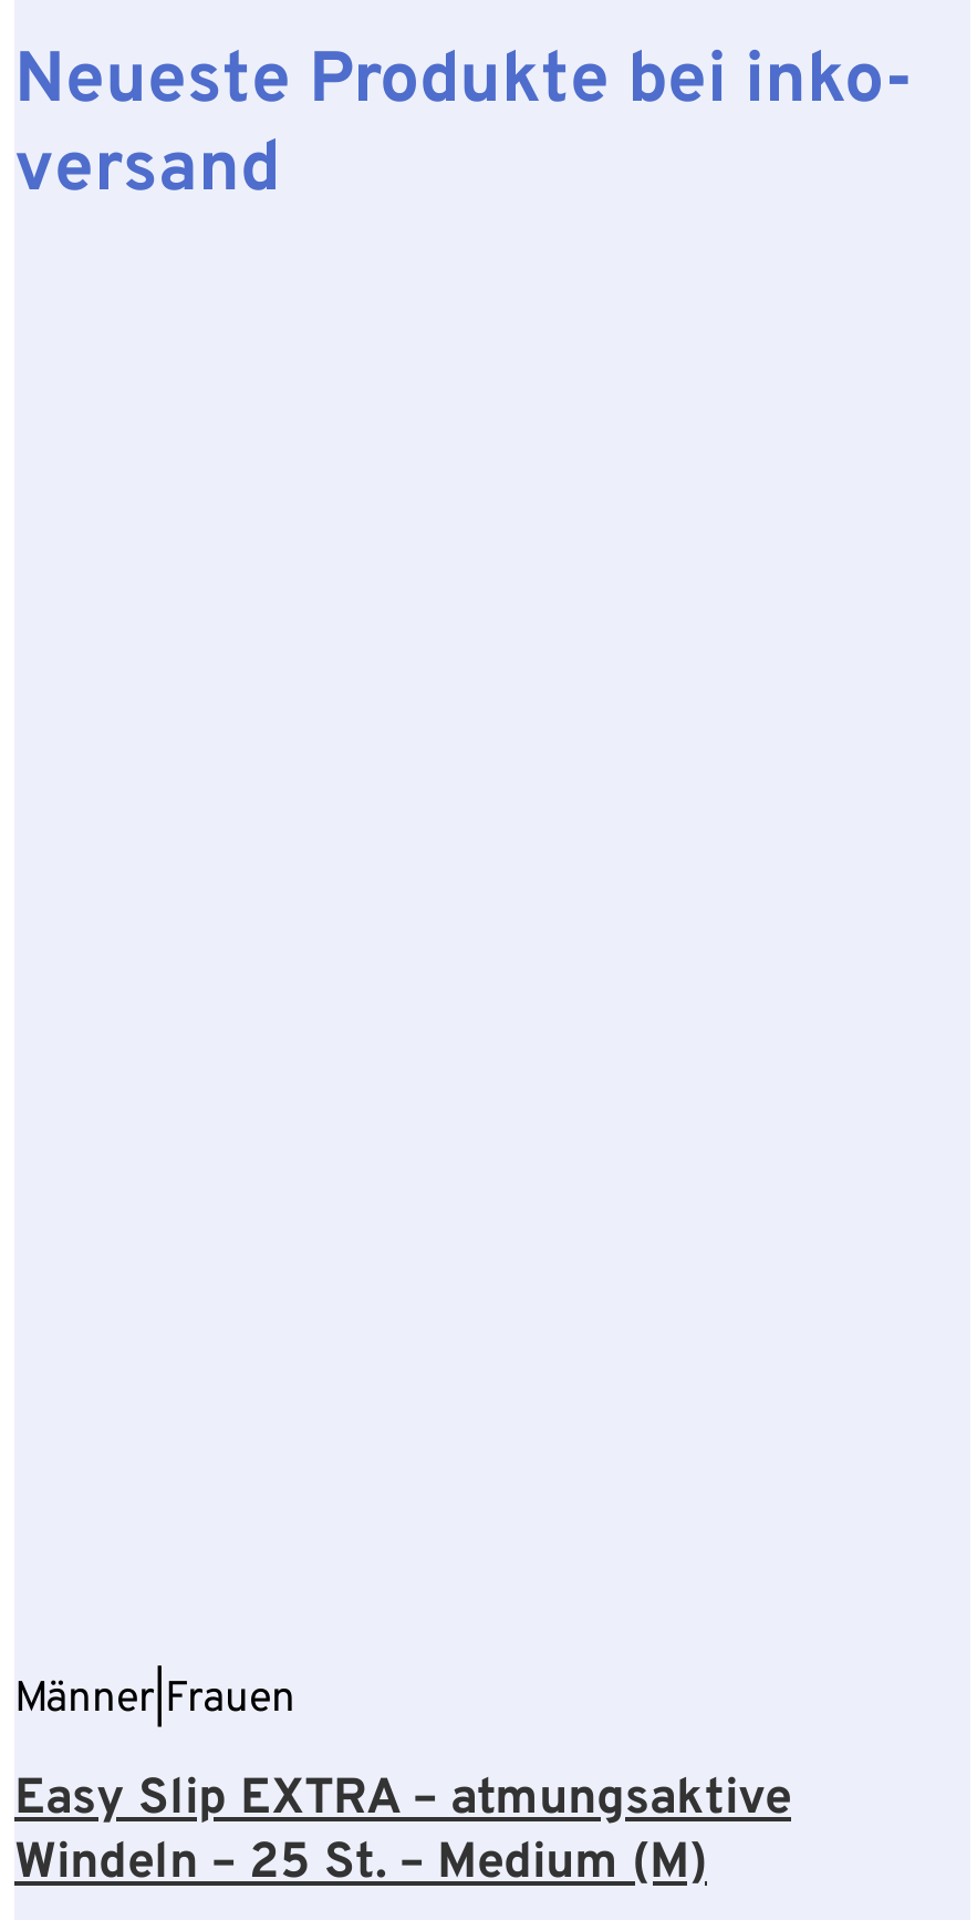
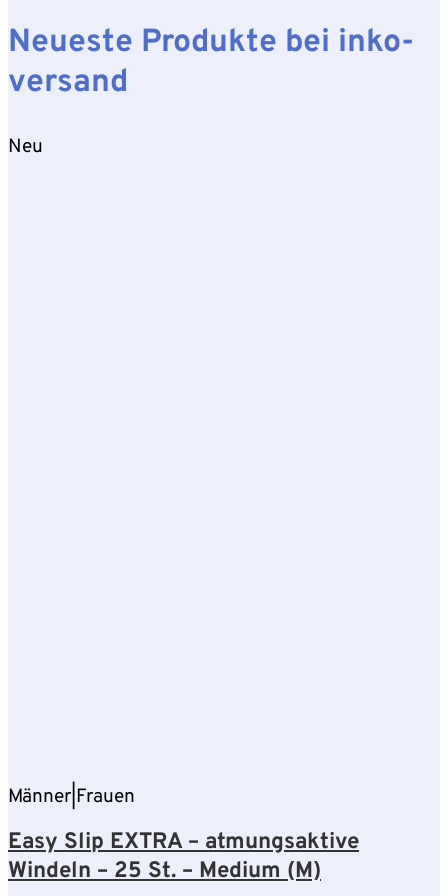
+ Neu
